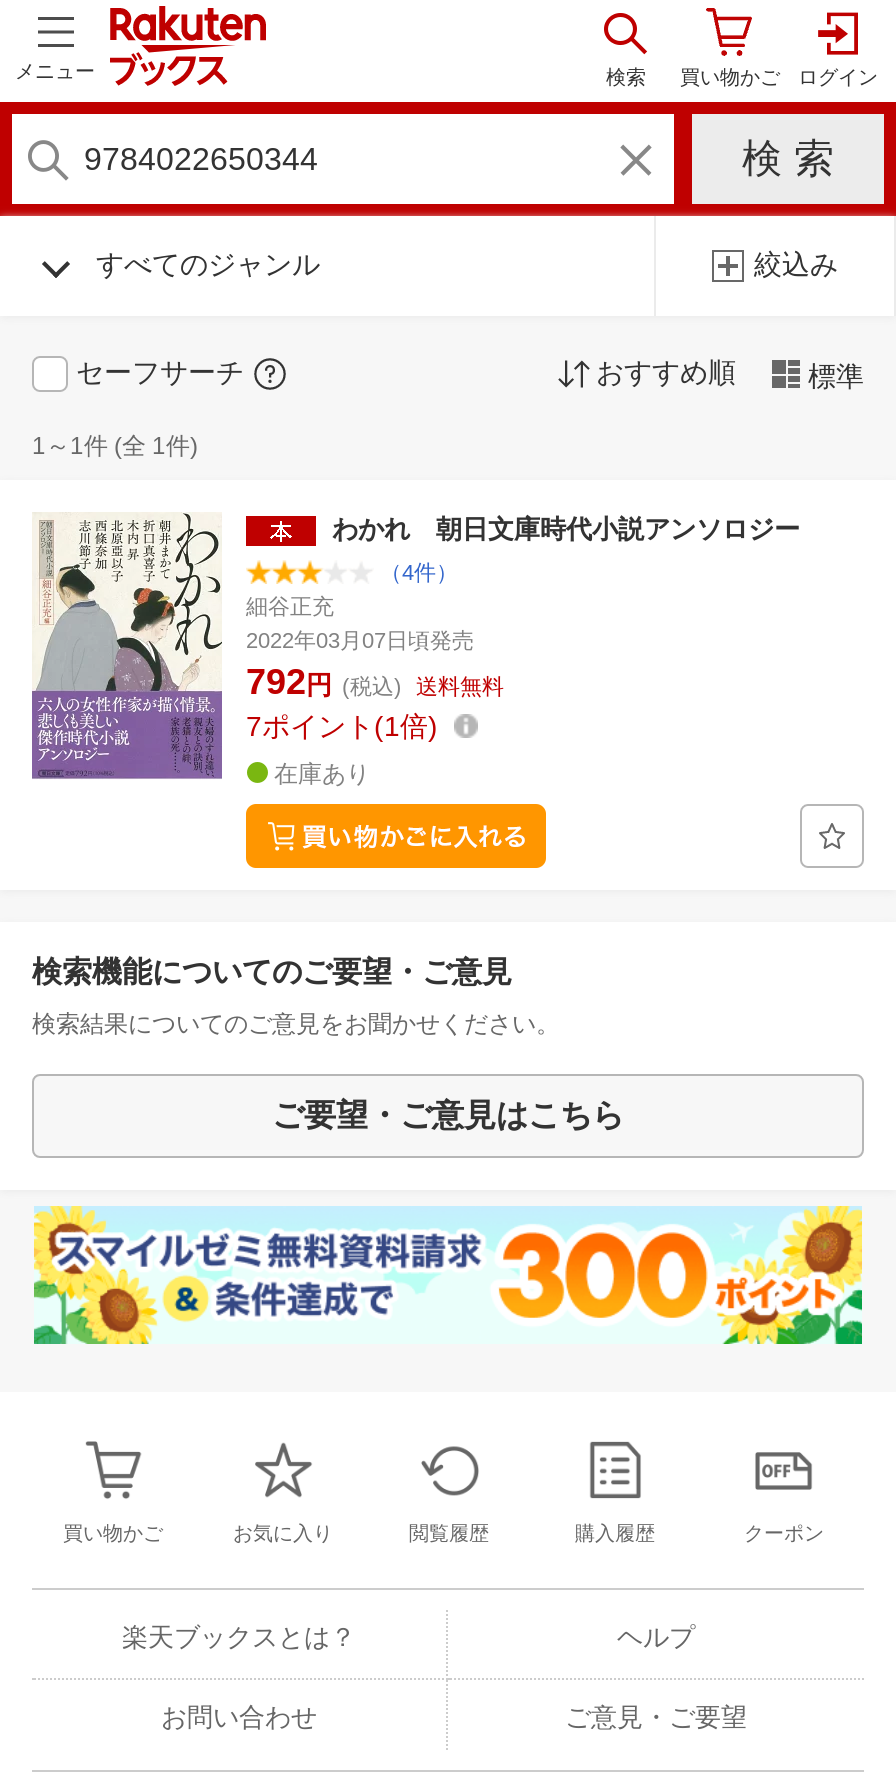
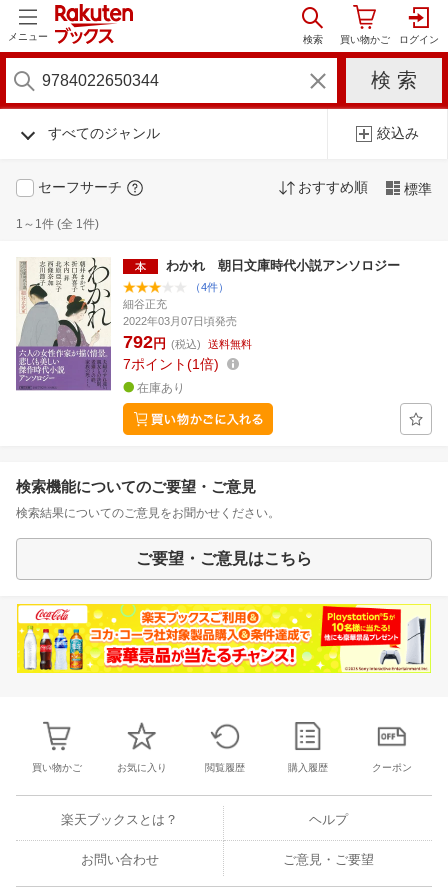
- [image]
+ [image]
